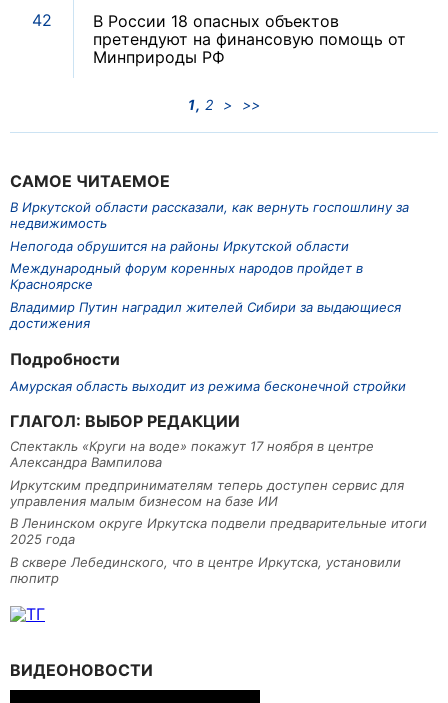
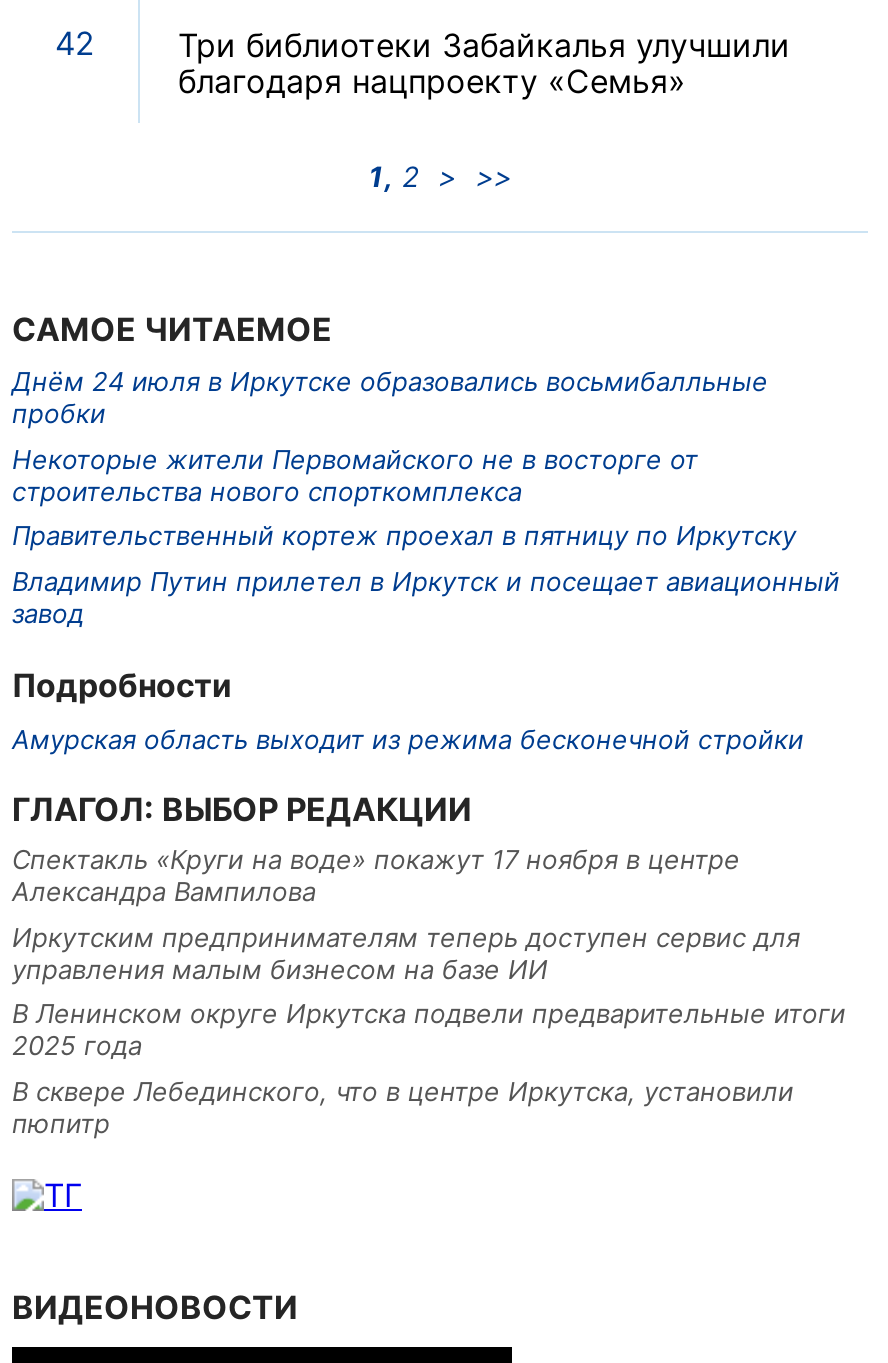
- В России 18 опасных объектов
- претендуют на финансовую помощь от
- Минприроды РФ
+ Три библиотеки Забайкалья улучшили
+ благодаря нацпроекту «Семья»

- В Иркутской области рассказали, как вернуть госпошлину за
- недвижимость
- Непогода обрушится на районы Иркутской области
- Международный форум коренных народов пройдет в
- Красноярске
- Владимир Путин наградил жителей Сибири за выдающиеся
- достижения
+ Днём 24 июля в Иркутске образовались восьмибалльные
+ пробки
+ Некоторые жители Первомайского не в восторге от
+ строительства нового спорткомплекса
+ Правительственный кортеж проехал в пятницу по Иркутску
+ Владимир Путин прилетел в Иркутск и посещает авиационный
+ завод
